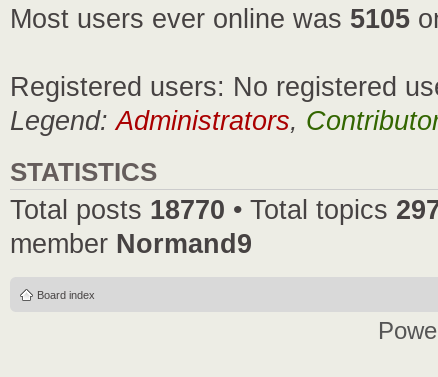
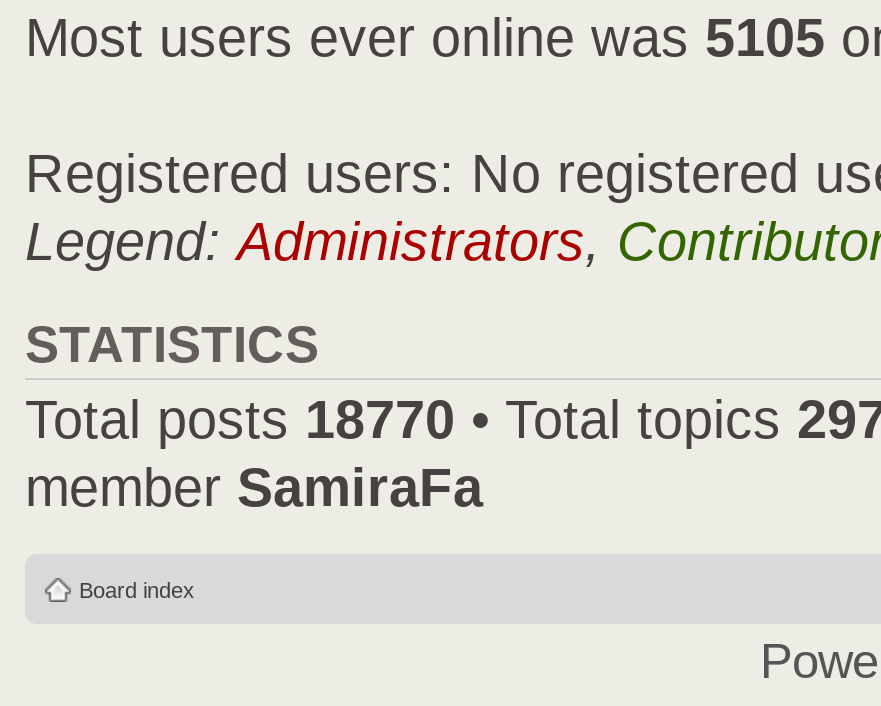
- member Normand9
+ member SamiraFa
